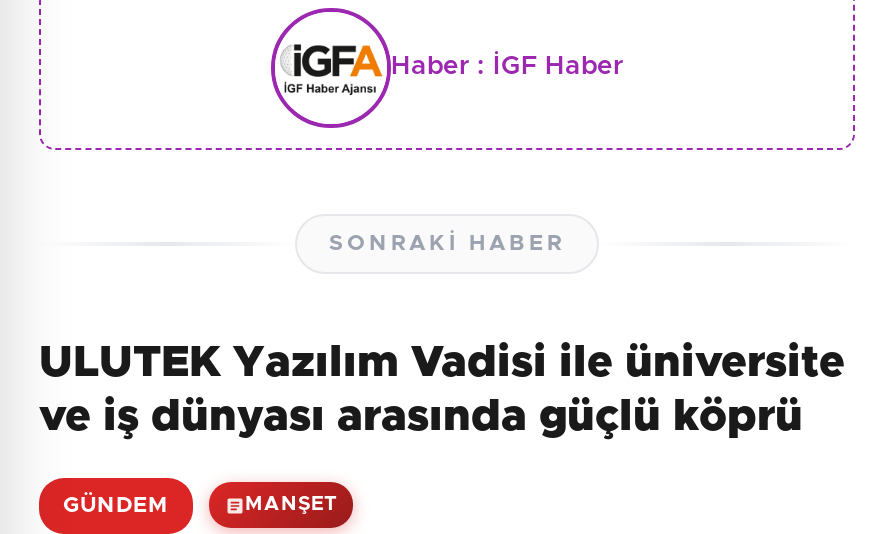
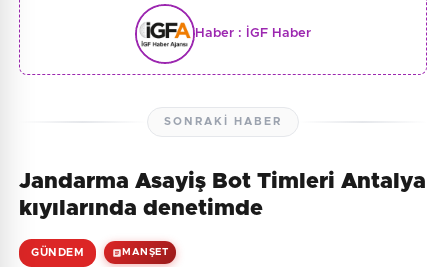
- ULUTEK Yazılım Vadisi ile üniversite
- ve iş dünyası arasında güçlü köprü
+ Jandarma Asayiş Bot Timleri Antalya
+ kıyılarında denetimde
